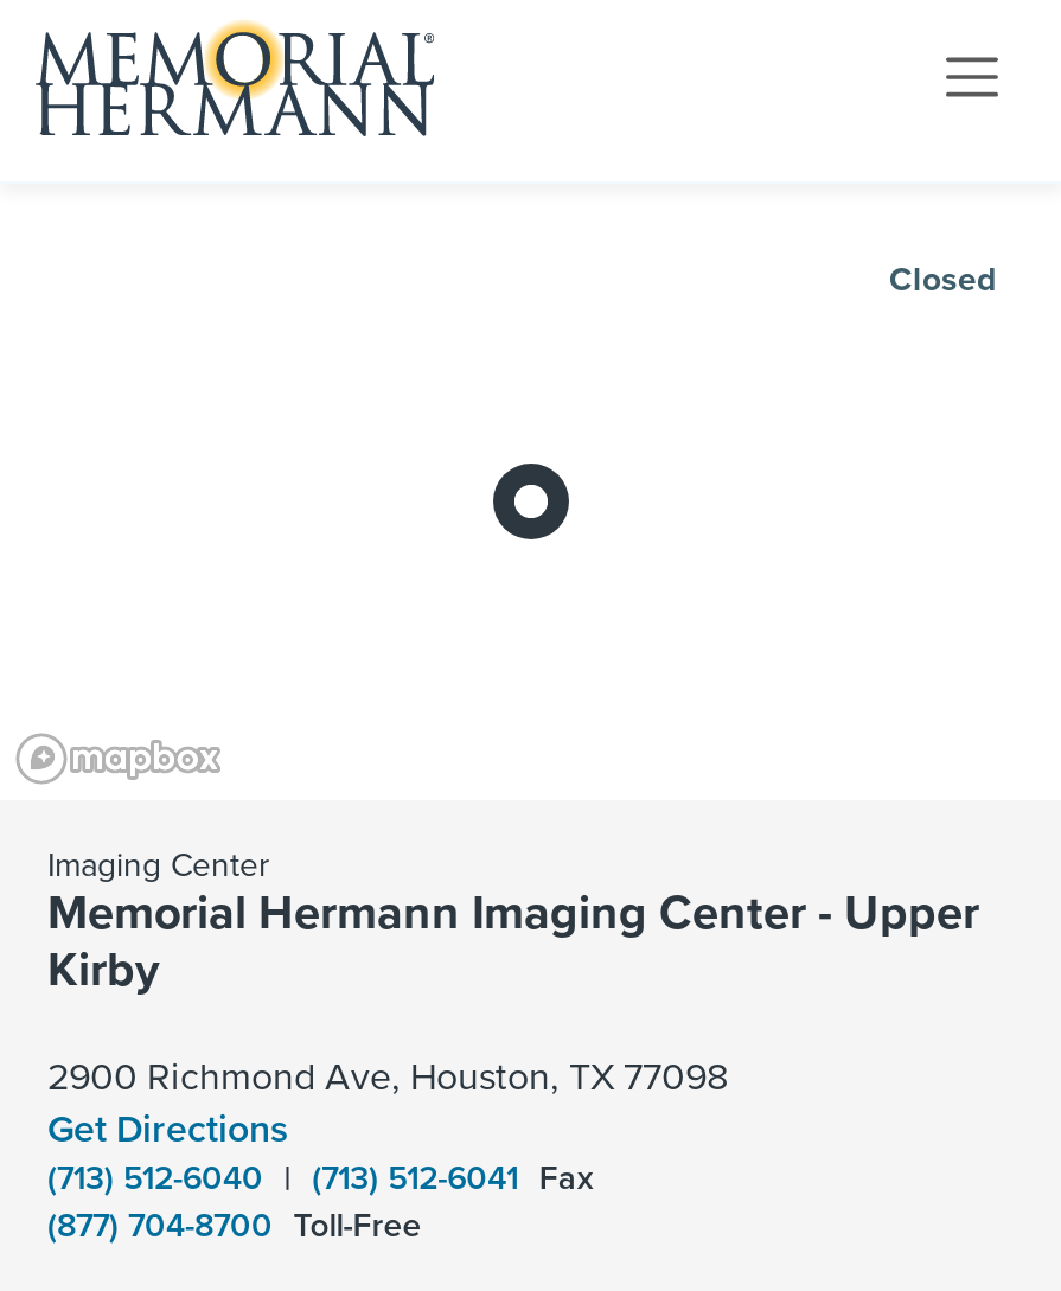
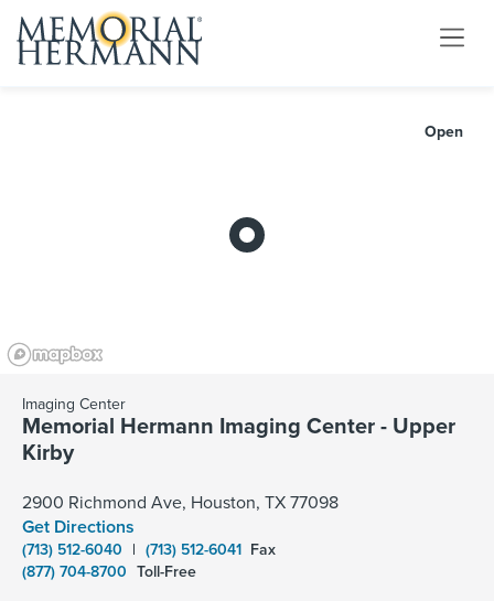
- Closed
+ Open
